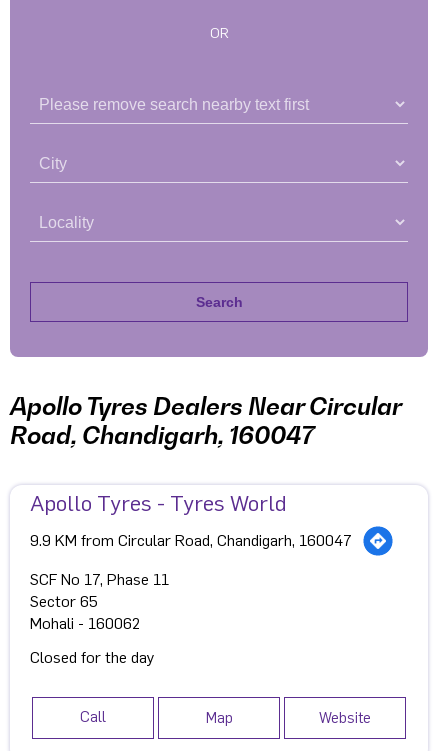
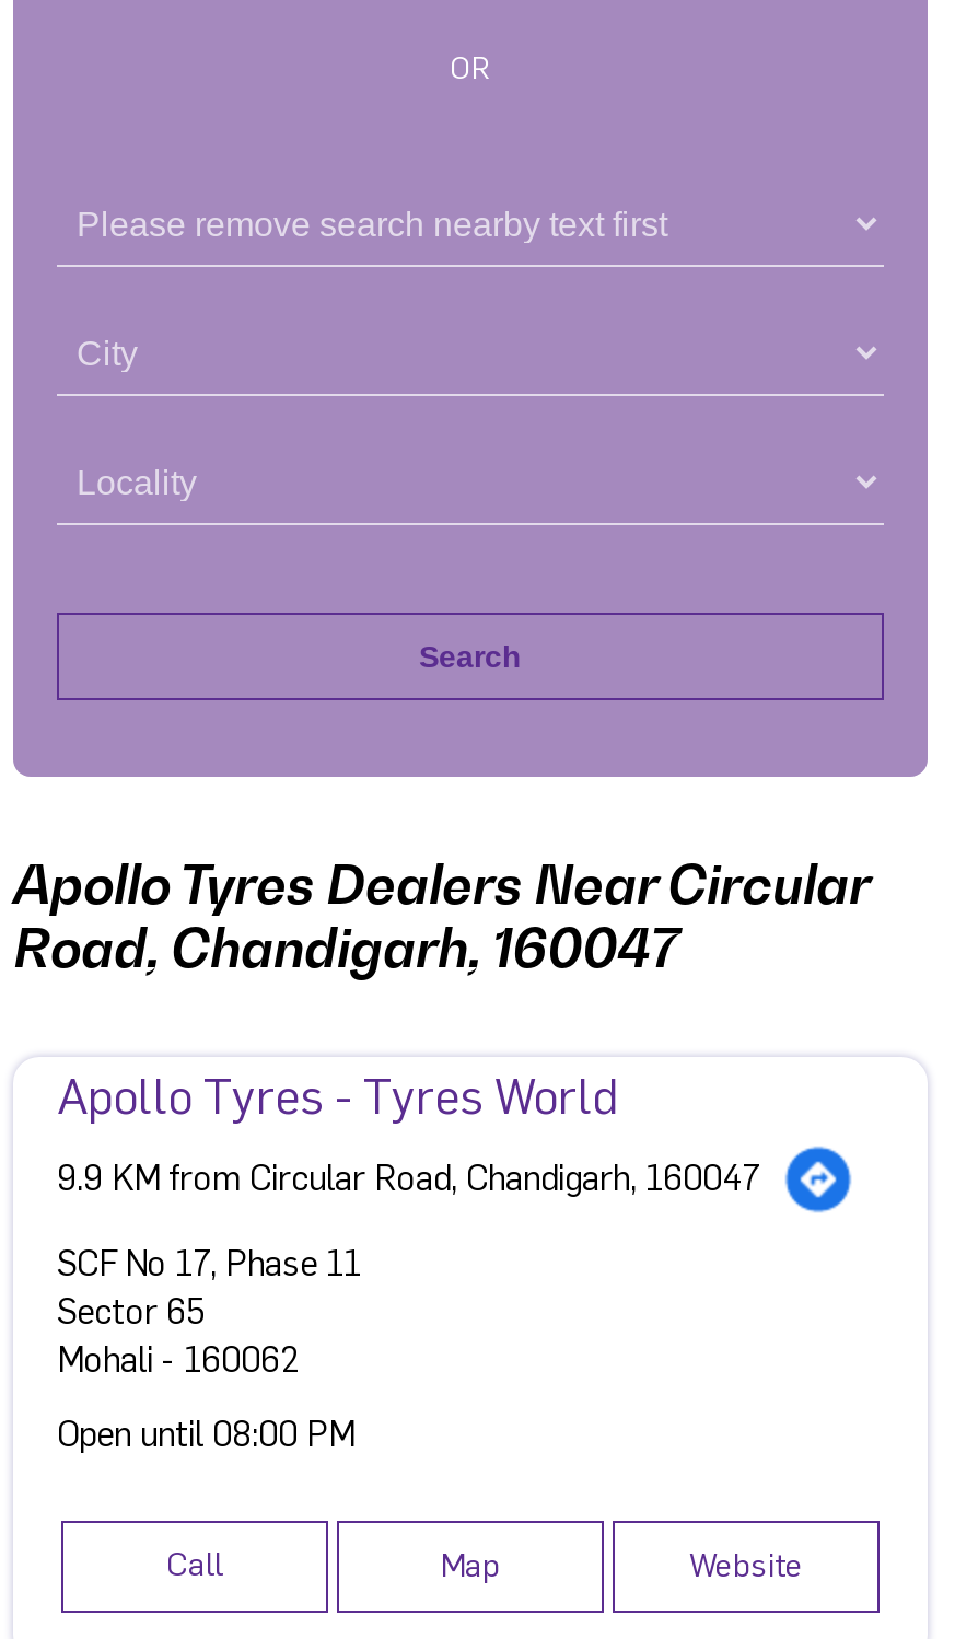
- Closed for the day
+ Open until 08:00 PM
